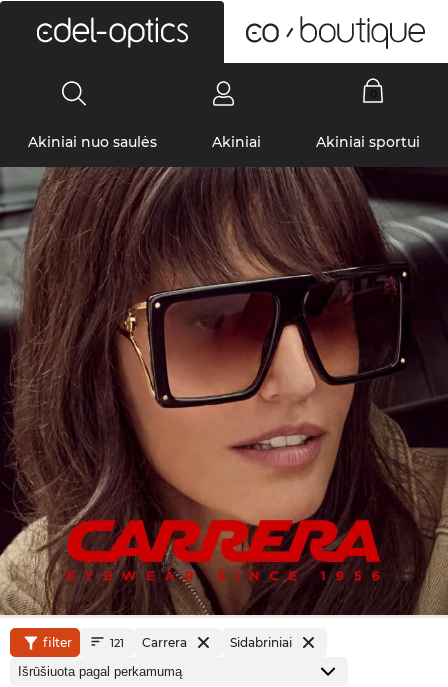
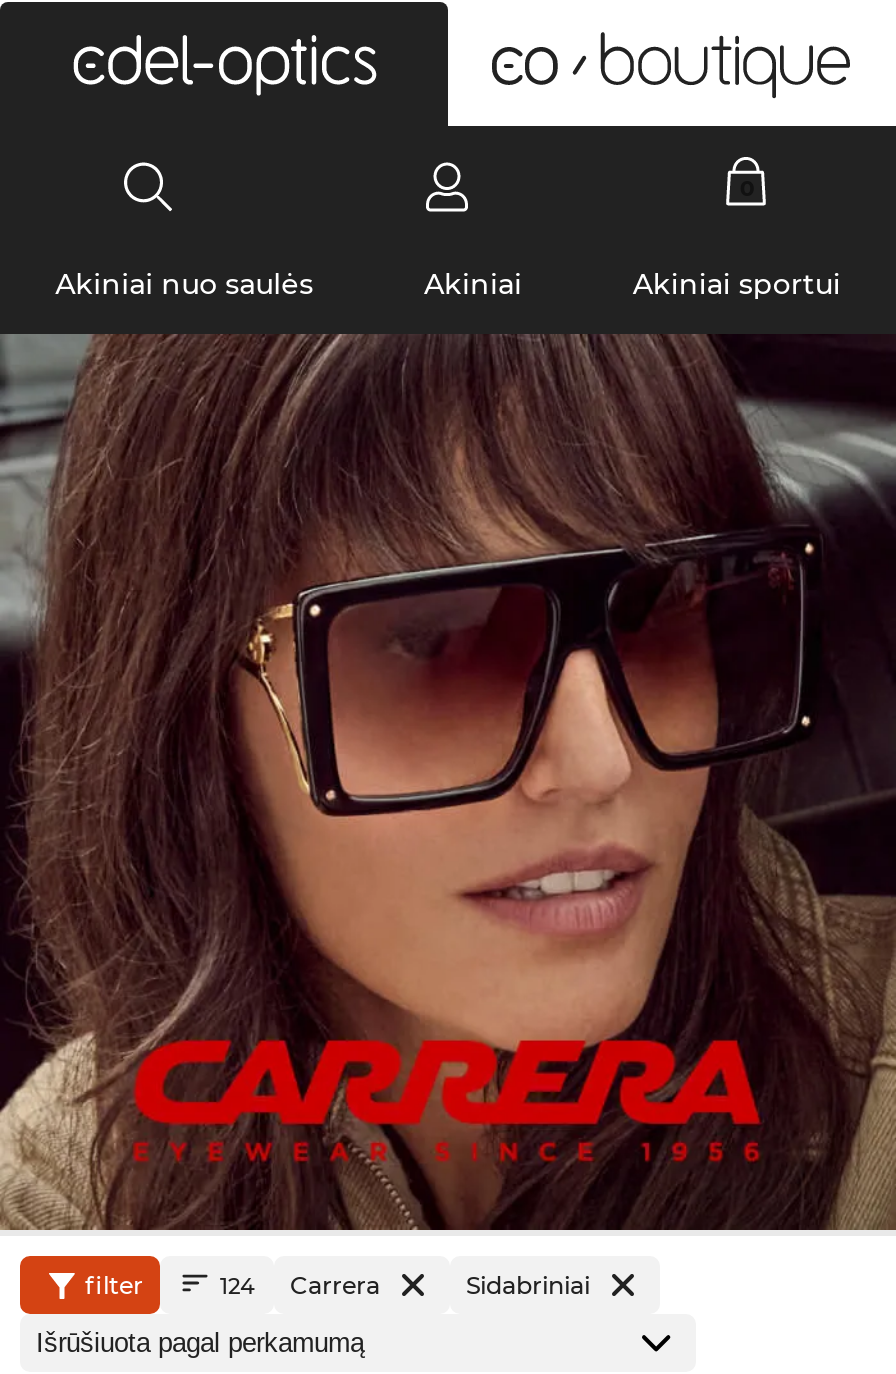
- 121 Carrera
+ 124 Carrera
